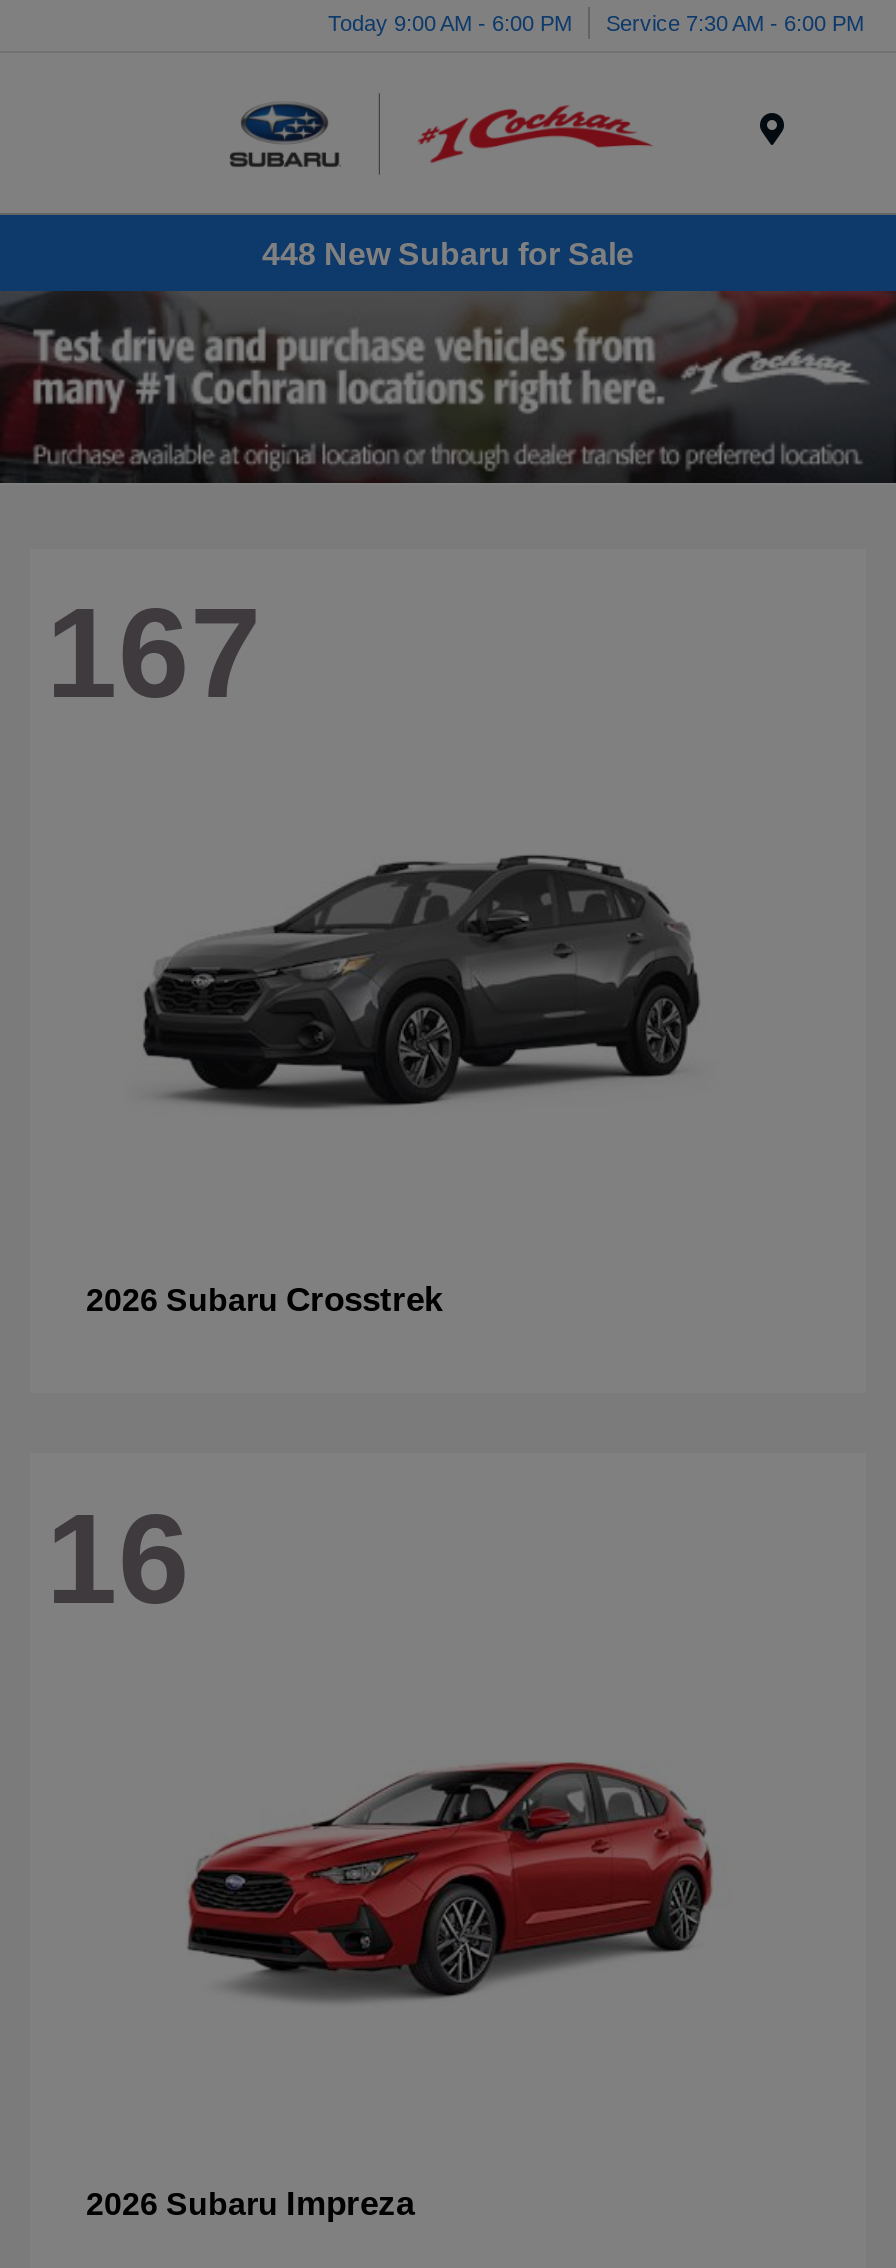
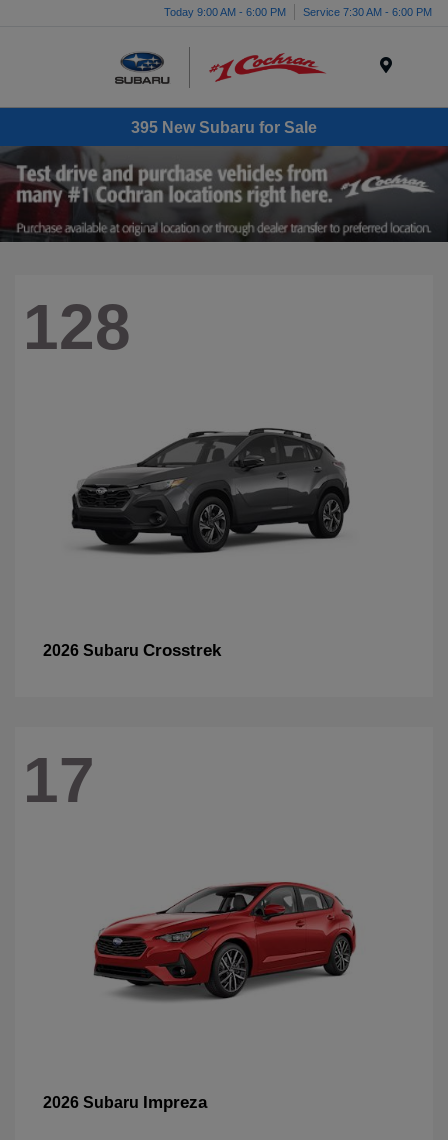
- 448 New Subaru for Sale
+ 395 New Subaru for Sale

- 167
+ 128

- 16
+ 17
